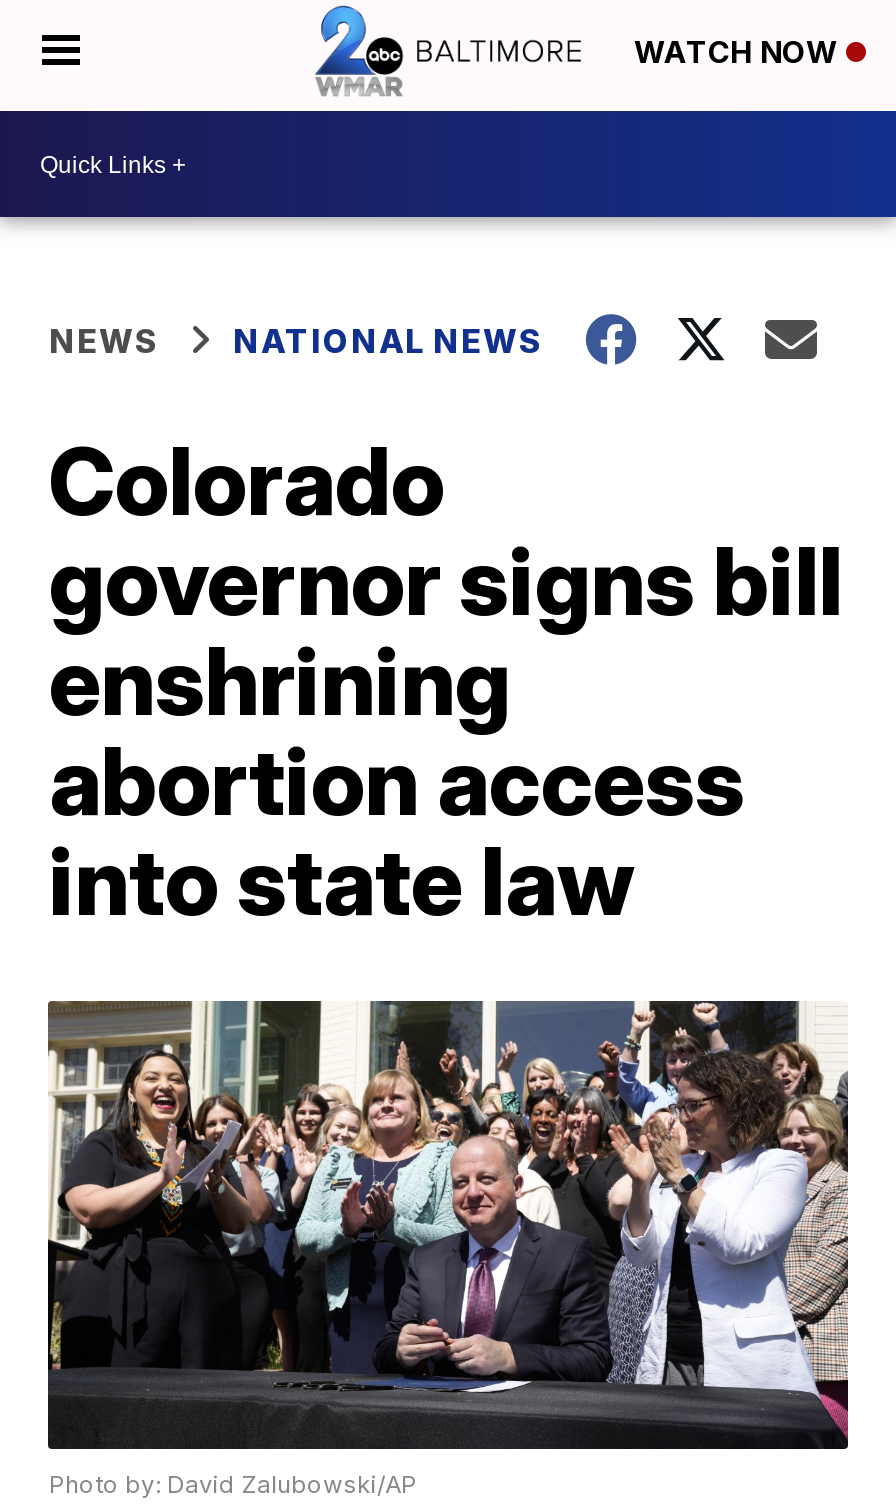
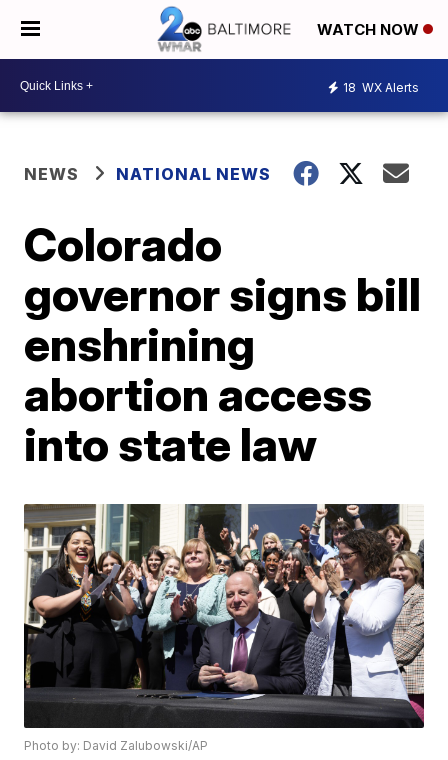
+ 18 WX Alerts
